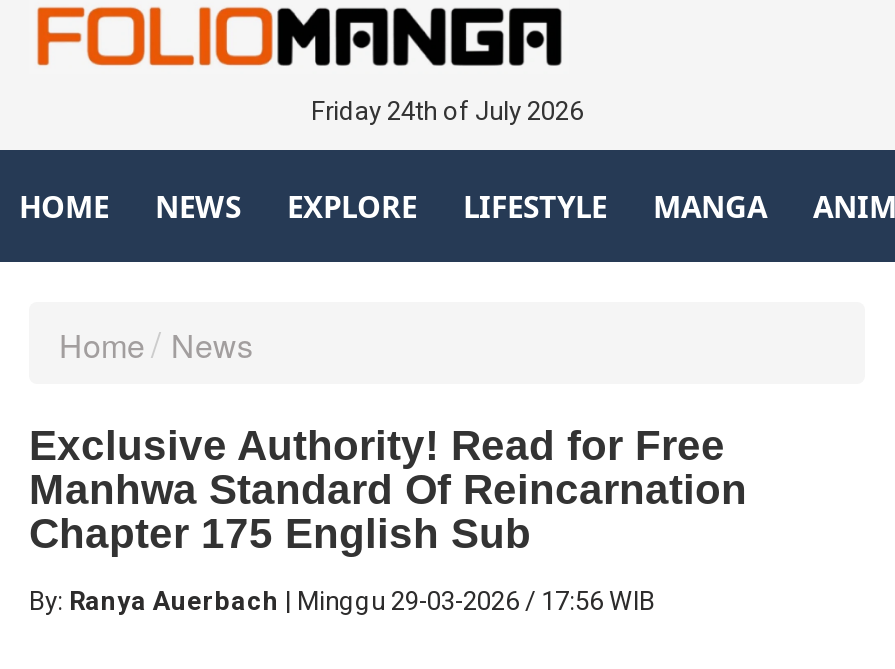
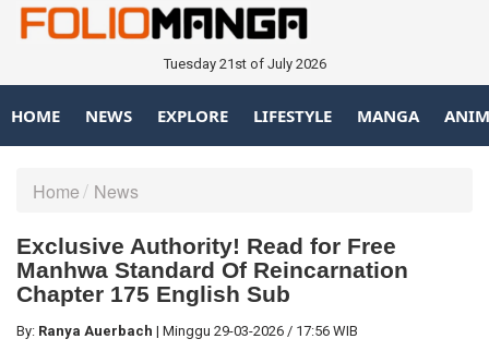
- Friday 24th of July 2026
+ Tuesday 21st of July 2026
